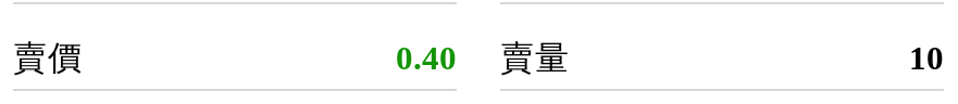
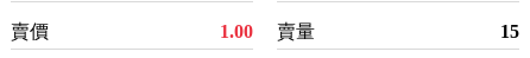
- 0.40
+ 1.00

- 10
+ 15
